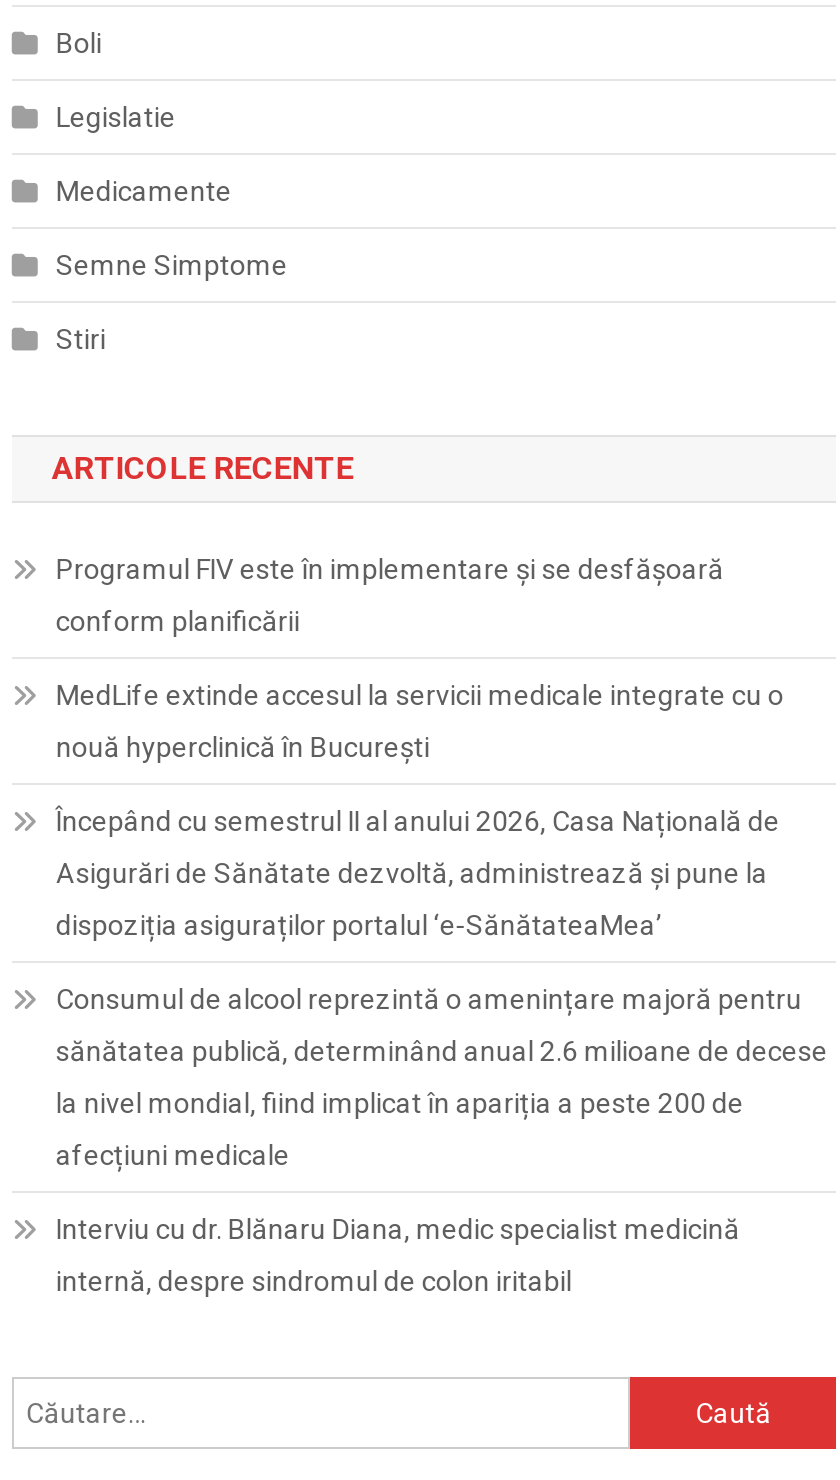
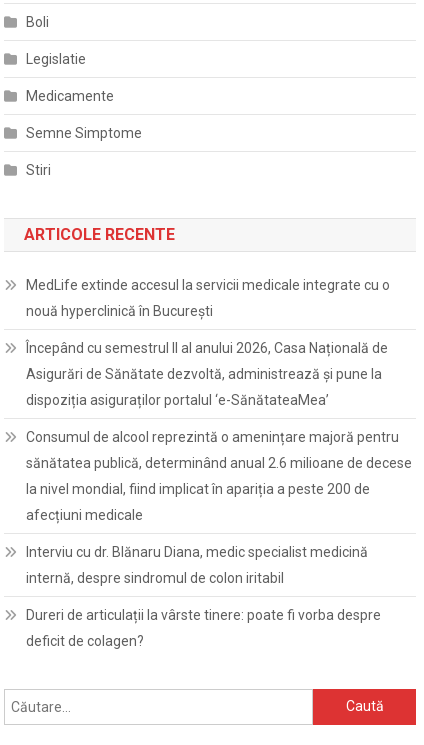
- Programul FIV este în implementare și se desfășoară
- conform planificării

moved up: MedLife extinde accesul la servicii medicale integrate cu o | nouă hyperclinică în București | Începând cu semestrul II al anului 2026, Casa Națională de | ... | Interviu cu dr. Blănaru Diana, medic specialist medicină | internă, despre sindromul de colon iritabil

+ Dureri de articulații la vârste tinere: poate fi vorba despre
+ deficit de colagen?
